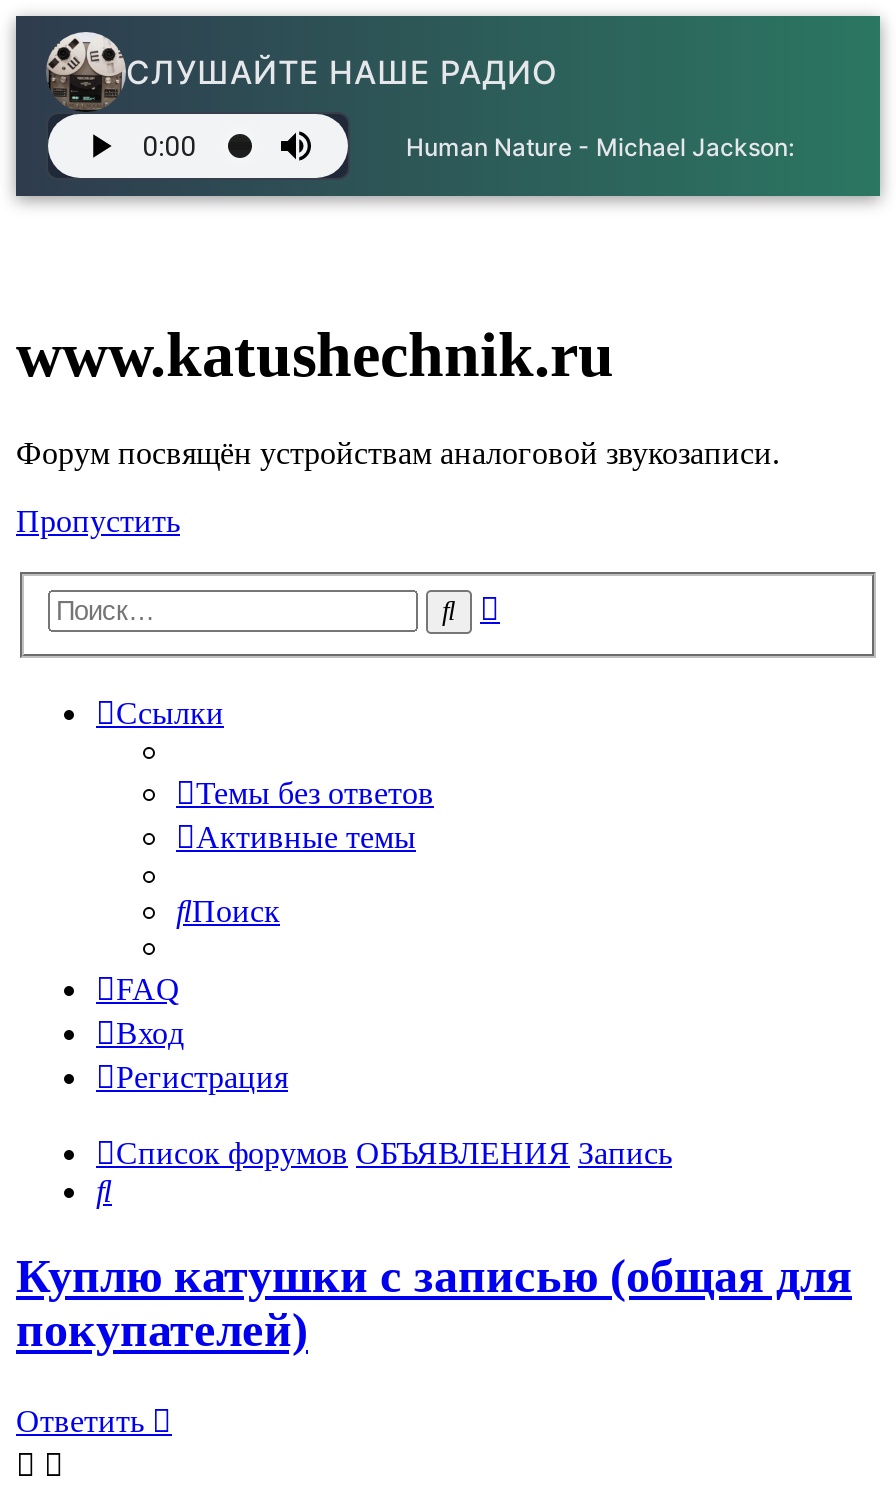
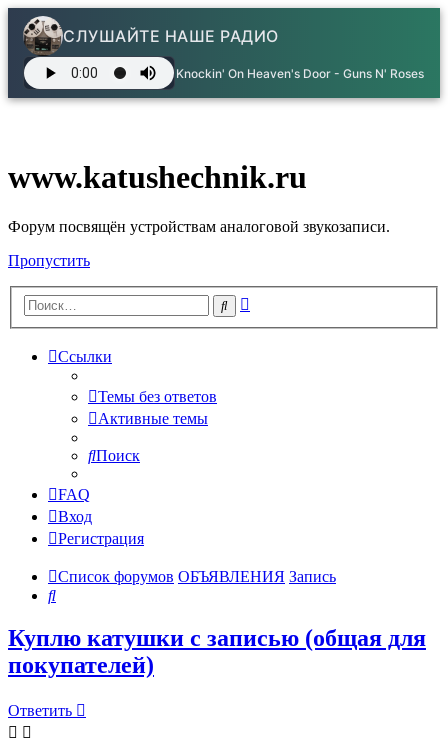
- Human Nature - Michael Jackson:
+ Knockin' On Heaven's Door - Guns N' Roses
